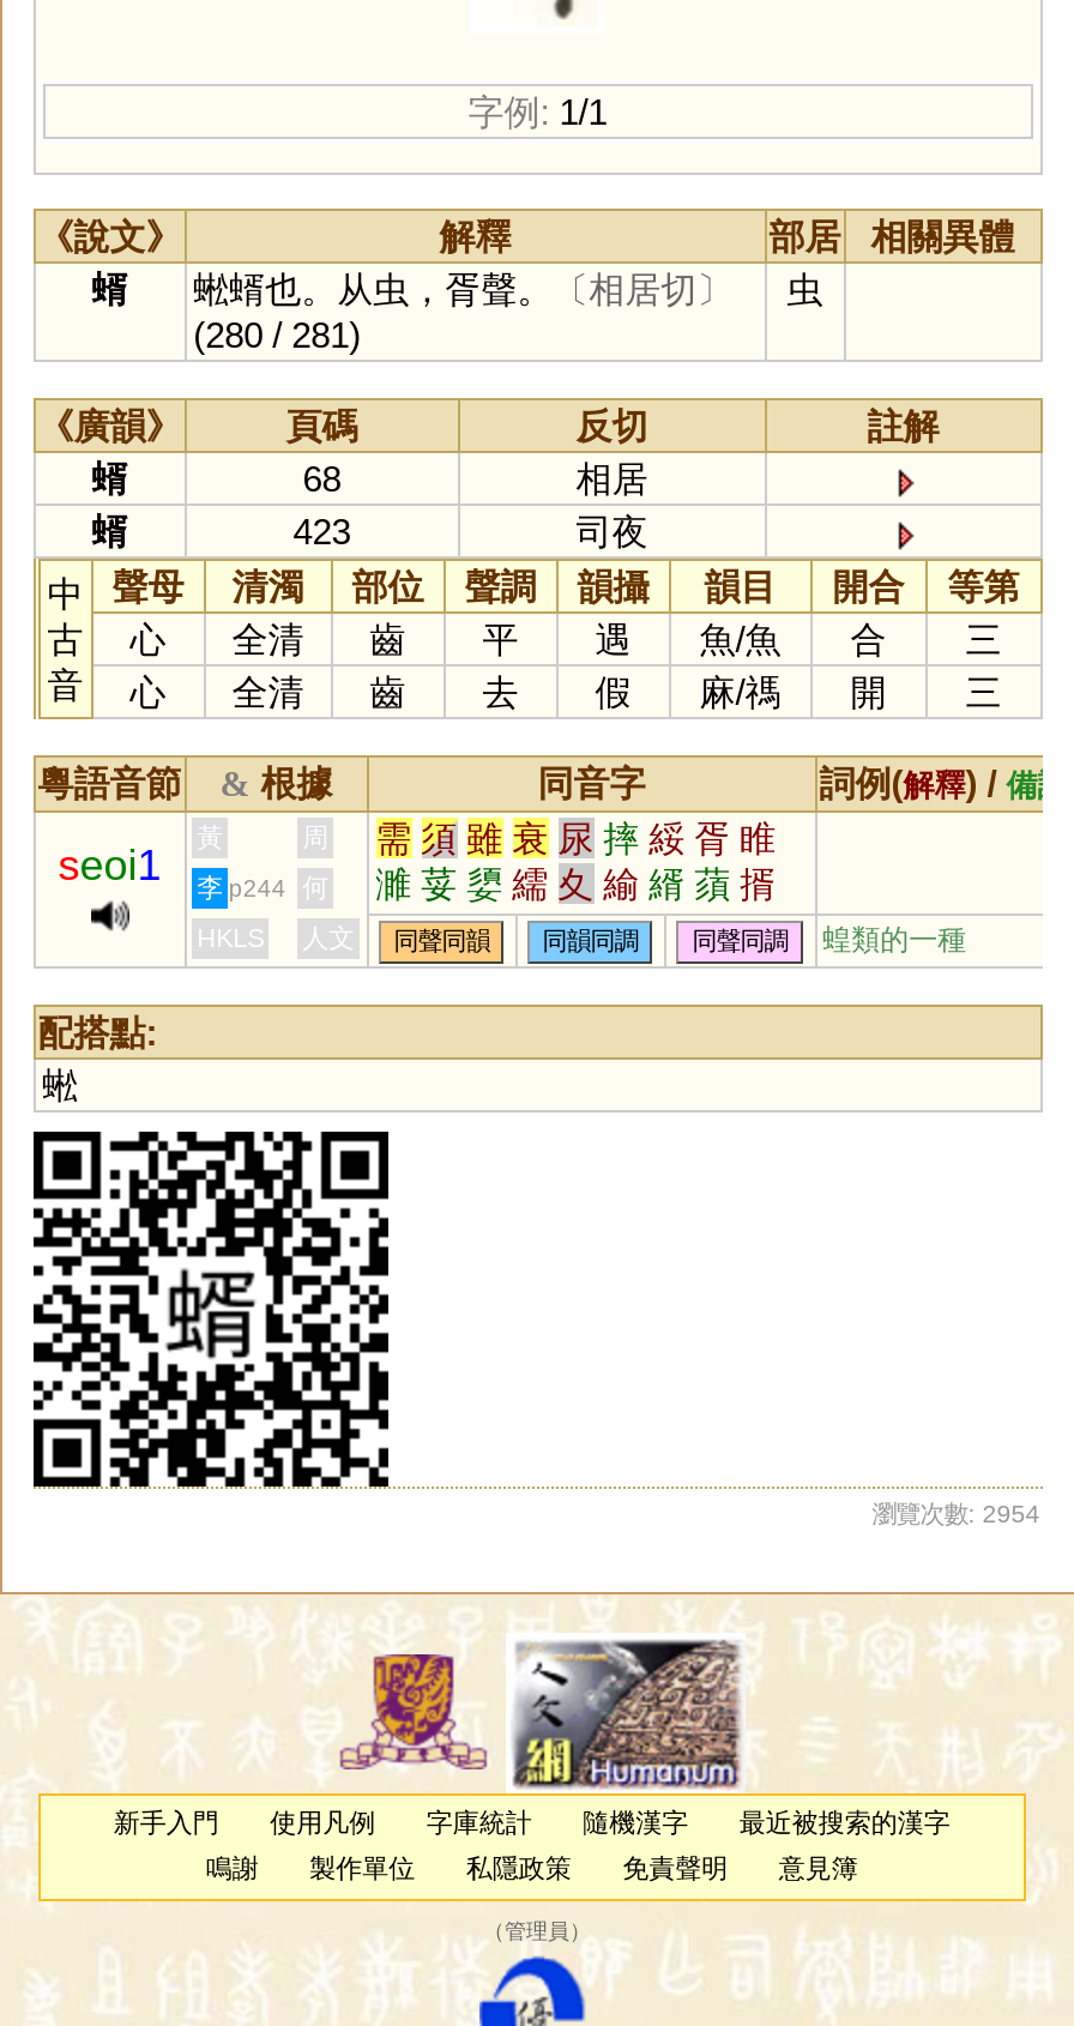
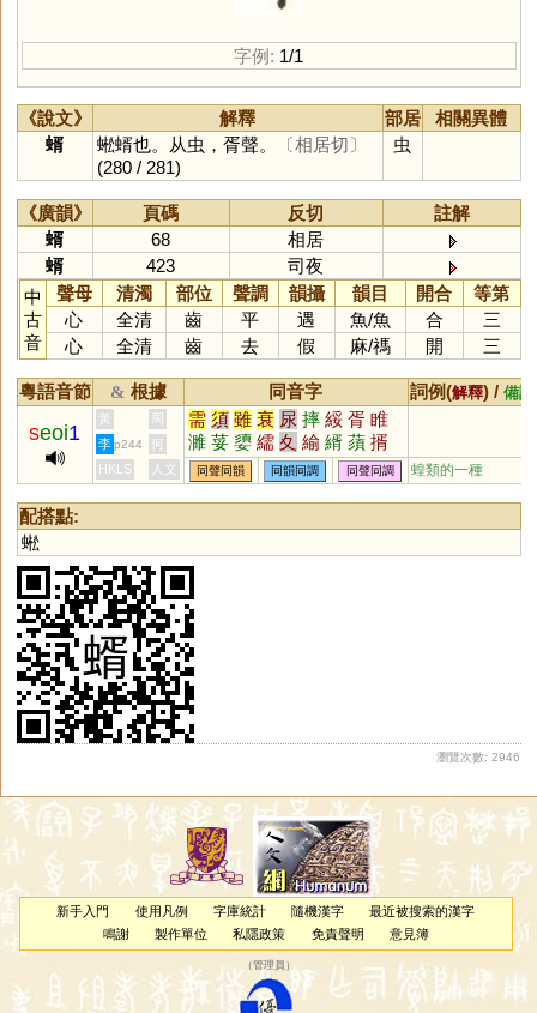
- 瀏覽次數: 2954
+ 瀏覽次數: 2946
